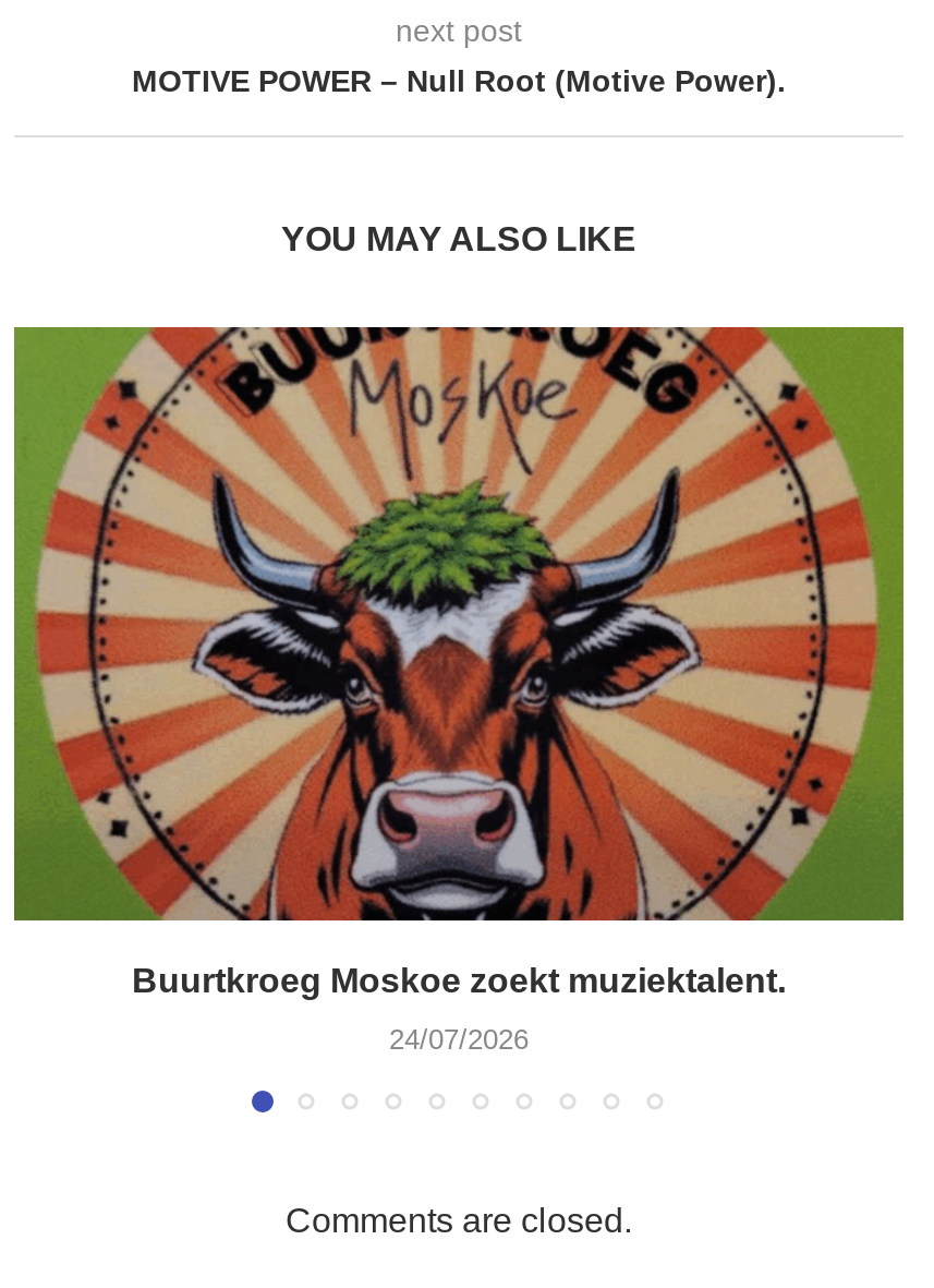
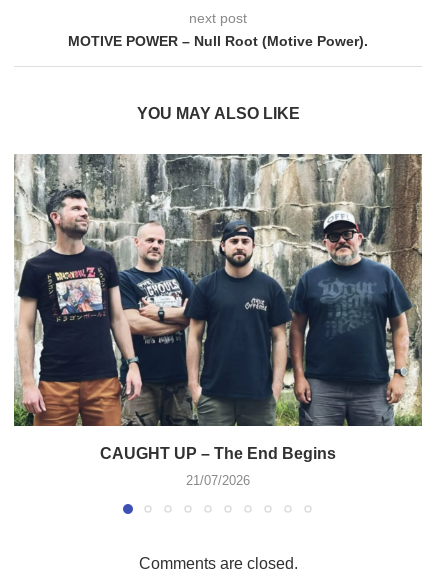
- [image]
- Buurtkroeg Moskoe zoekt muziektalent.
+ [image]
+ CAUGHT UP – The End Begins

- 24/07/2026
+ 21/07/2026
